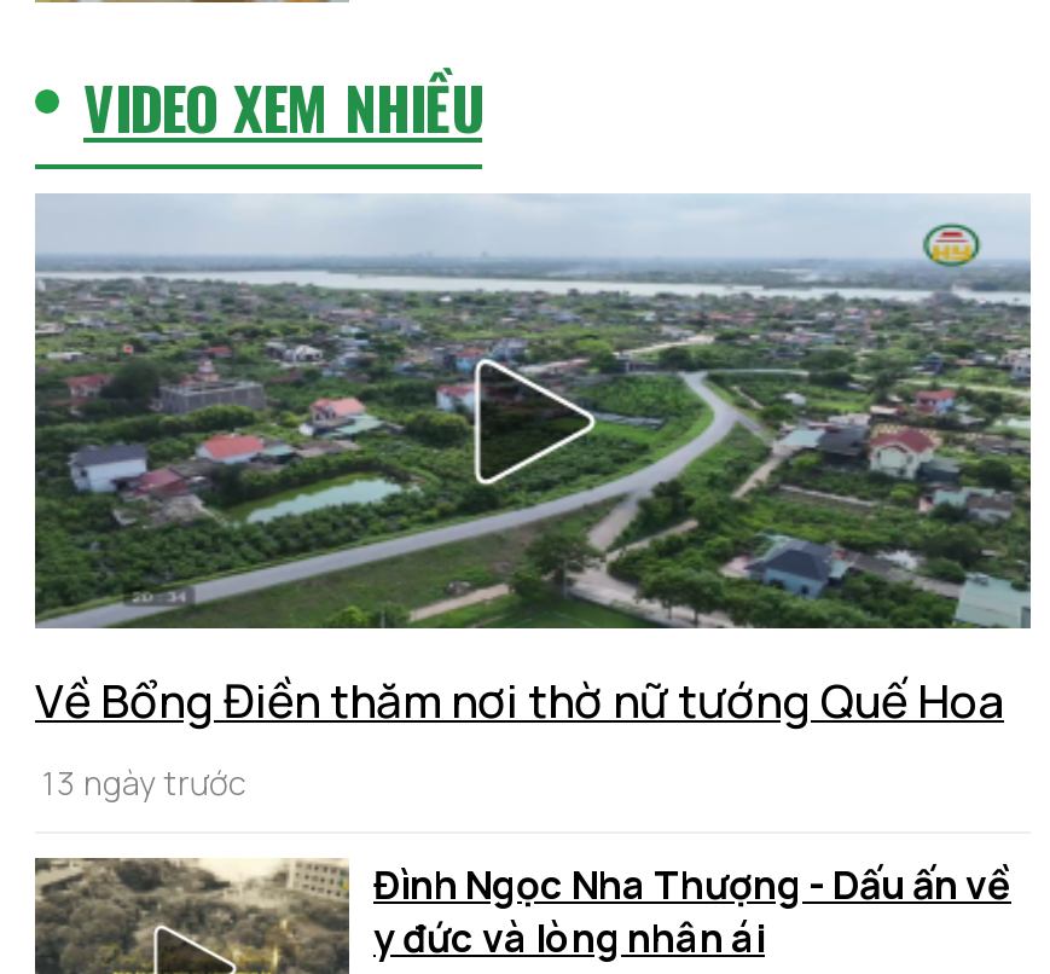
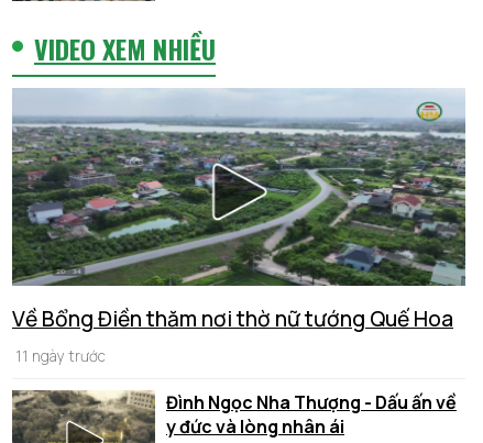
- 13 ngày trước
+ 11 ngày trước
